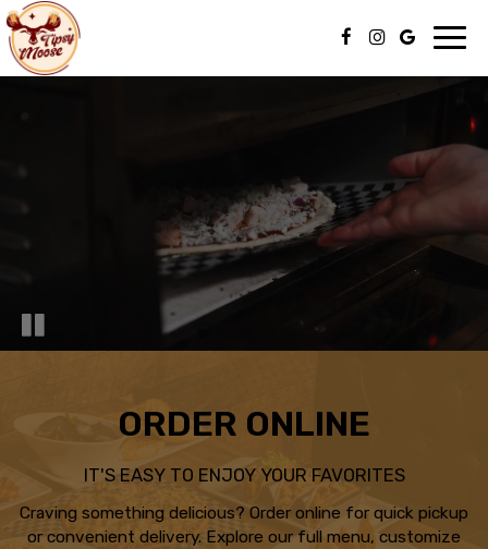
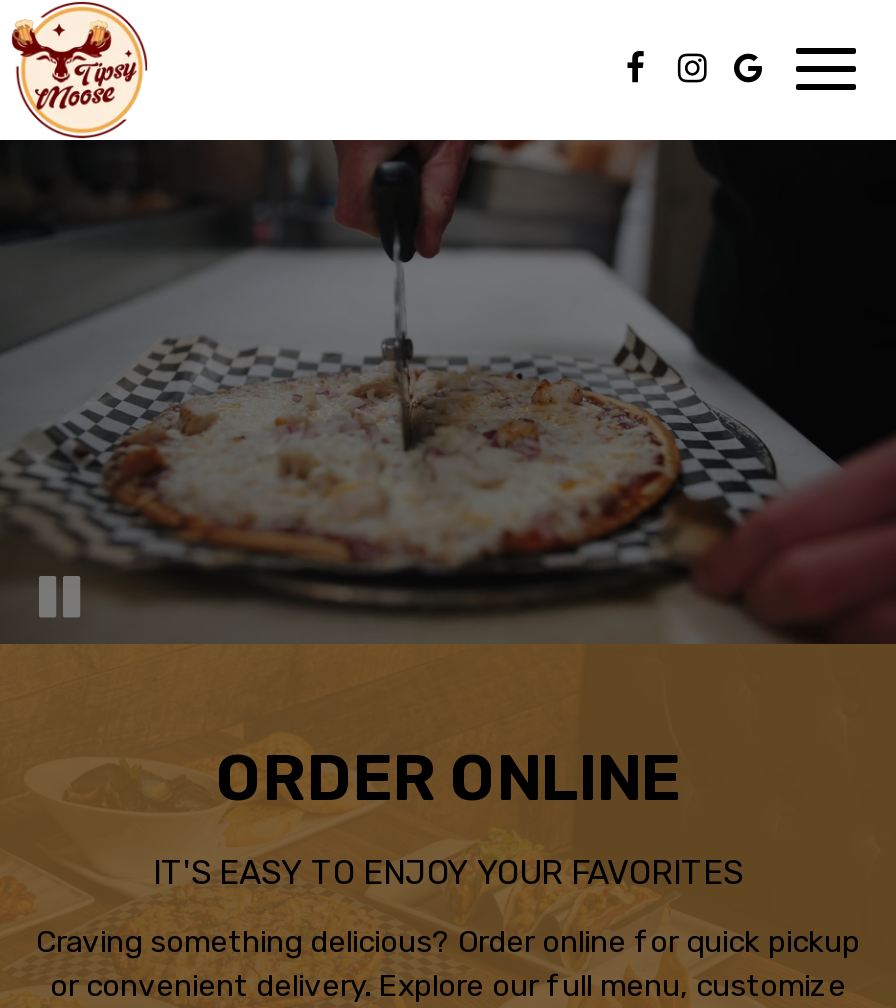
- [image]
+ [image]
